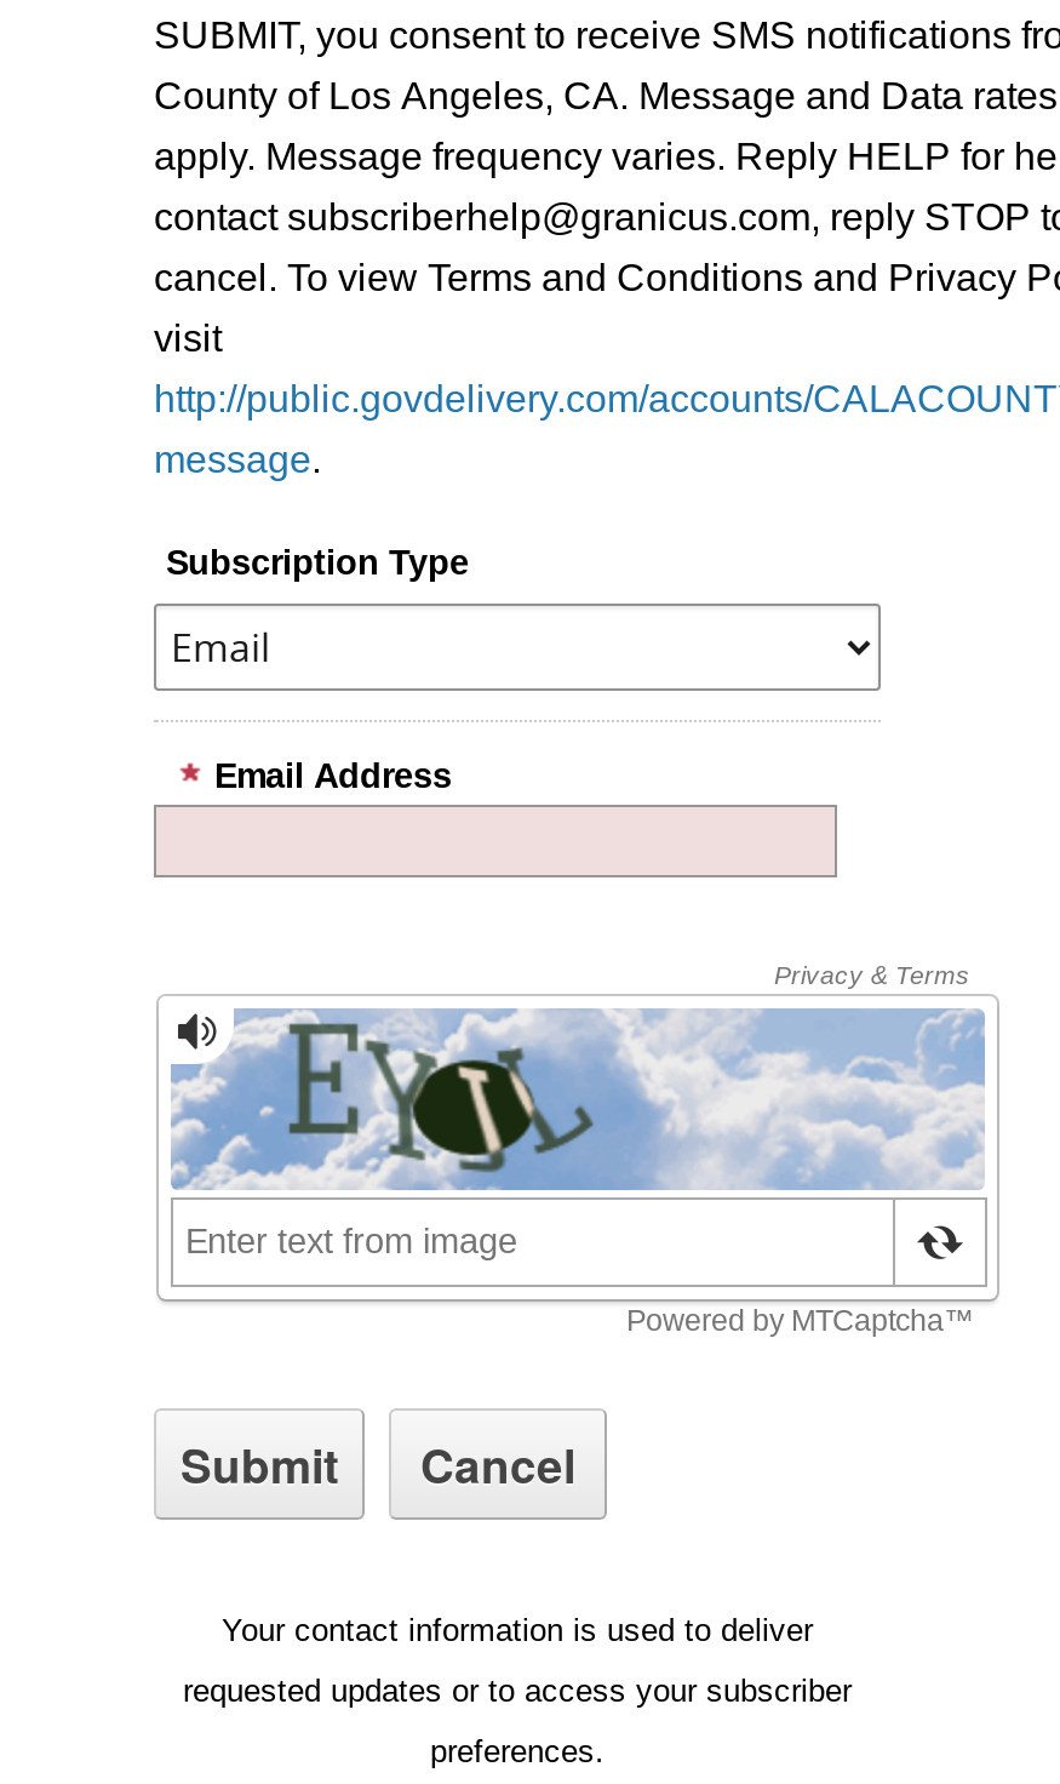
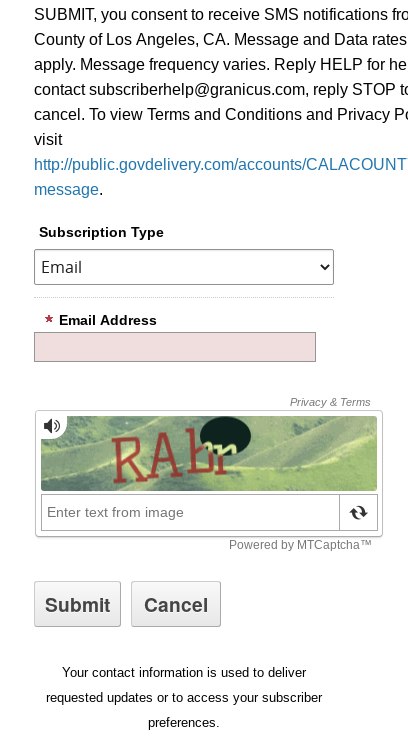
- [image]
+ [image]
